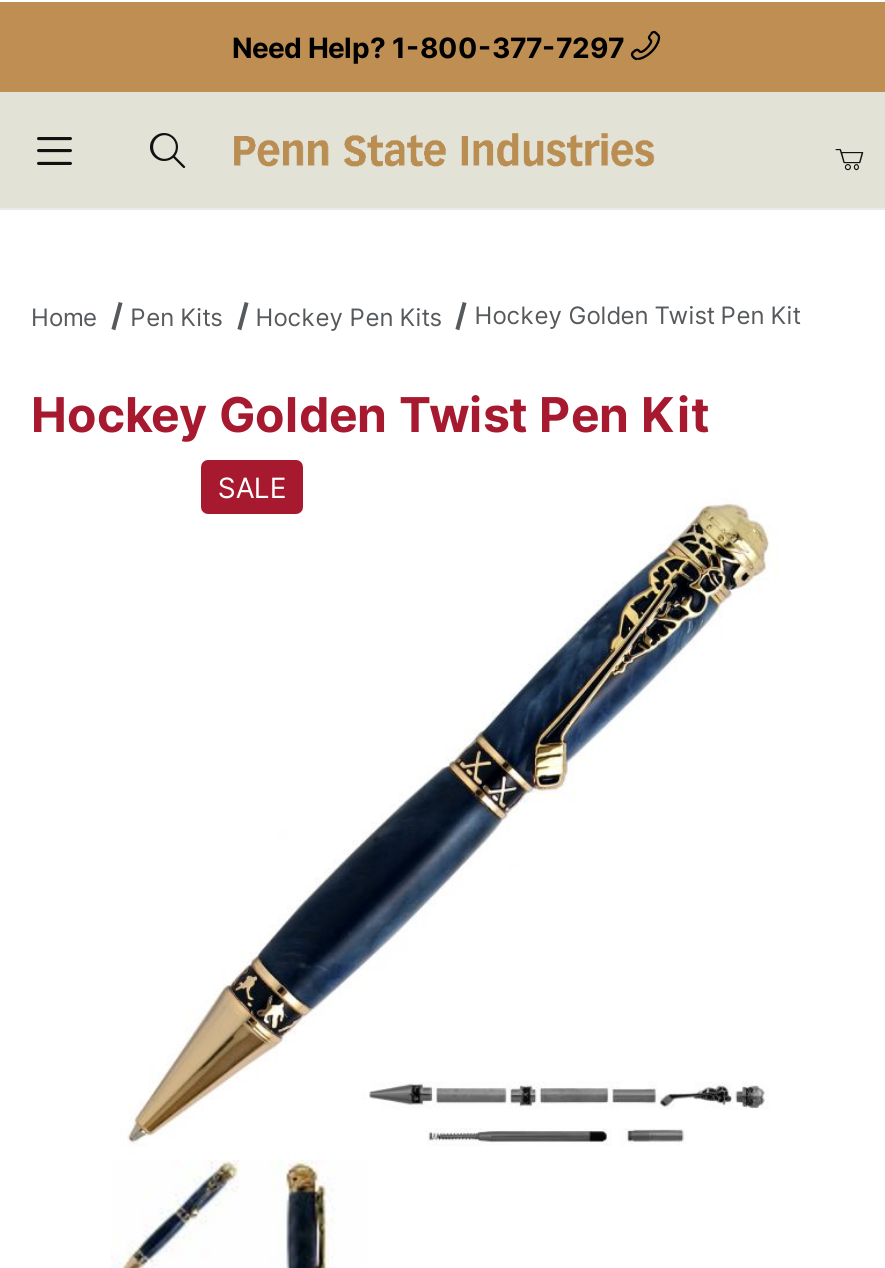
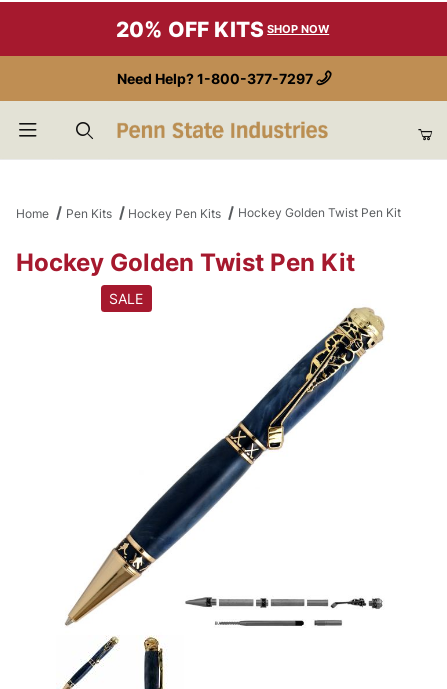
+ 20% OFF KITS SHOP NOW
